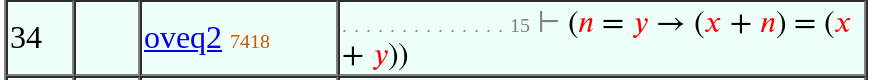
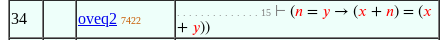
- oveq2 7418
+ oveq2 7422
